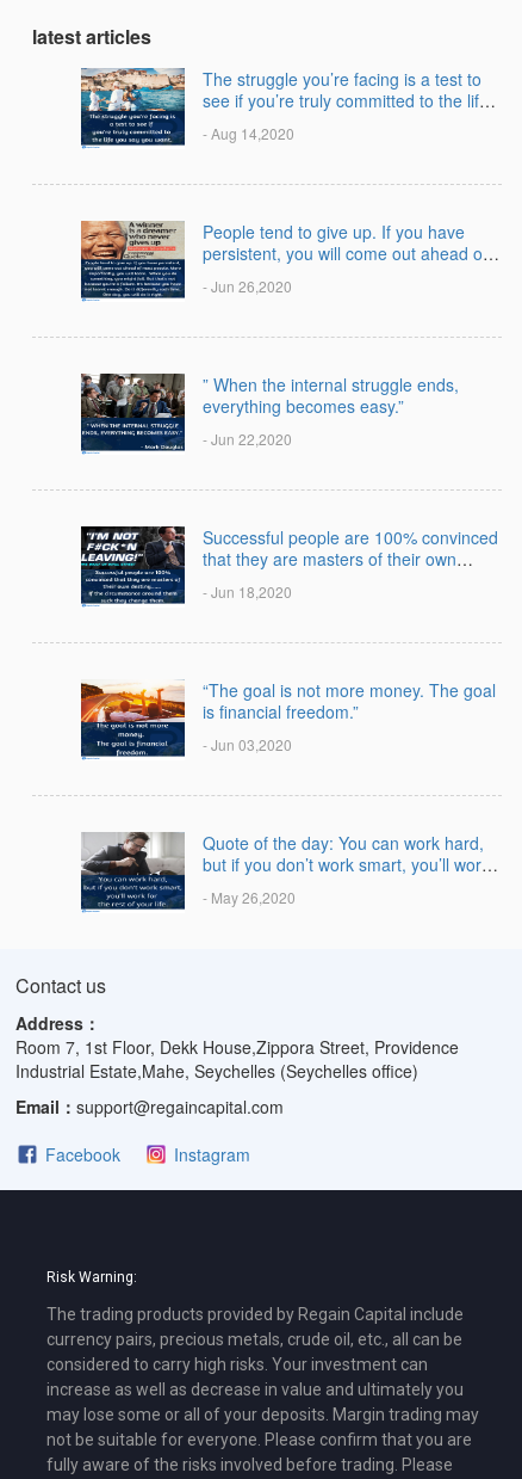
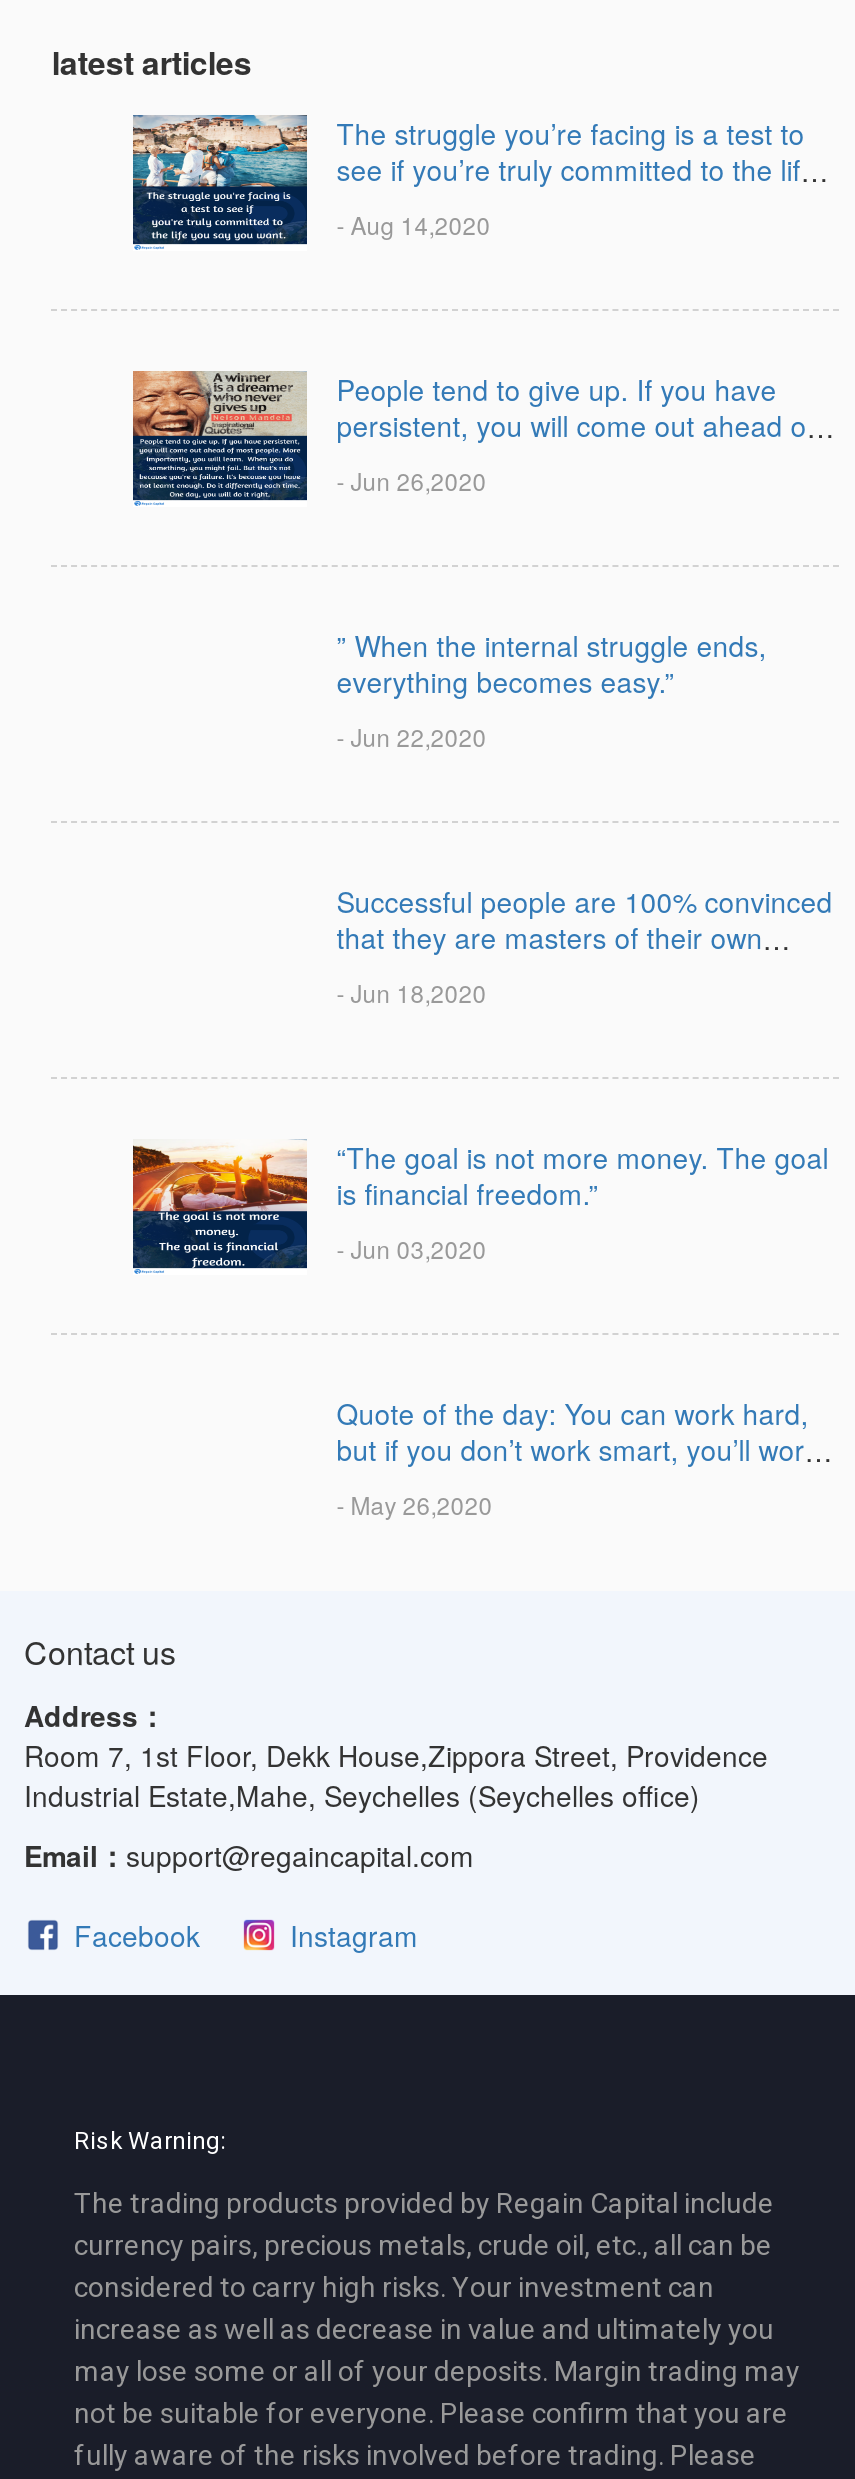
- [image]

- [image]

- [image]
